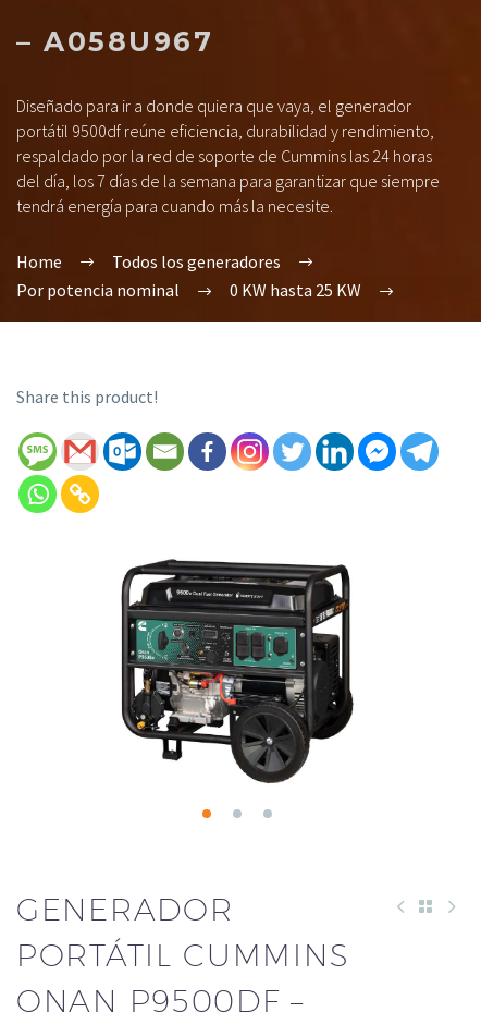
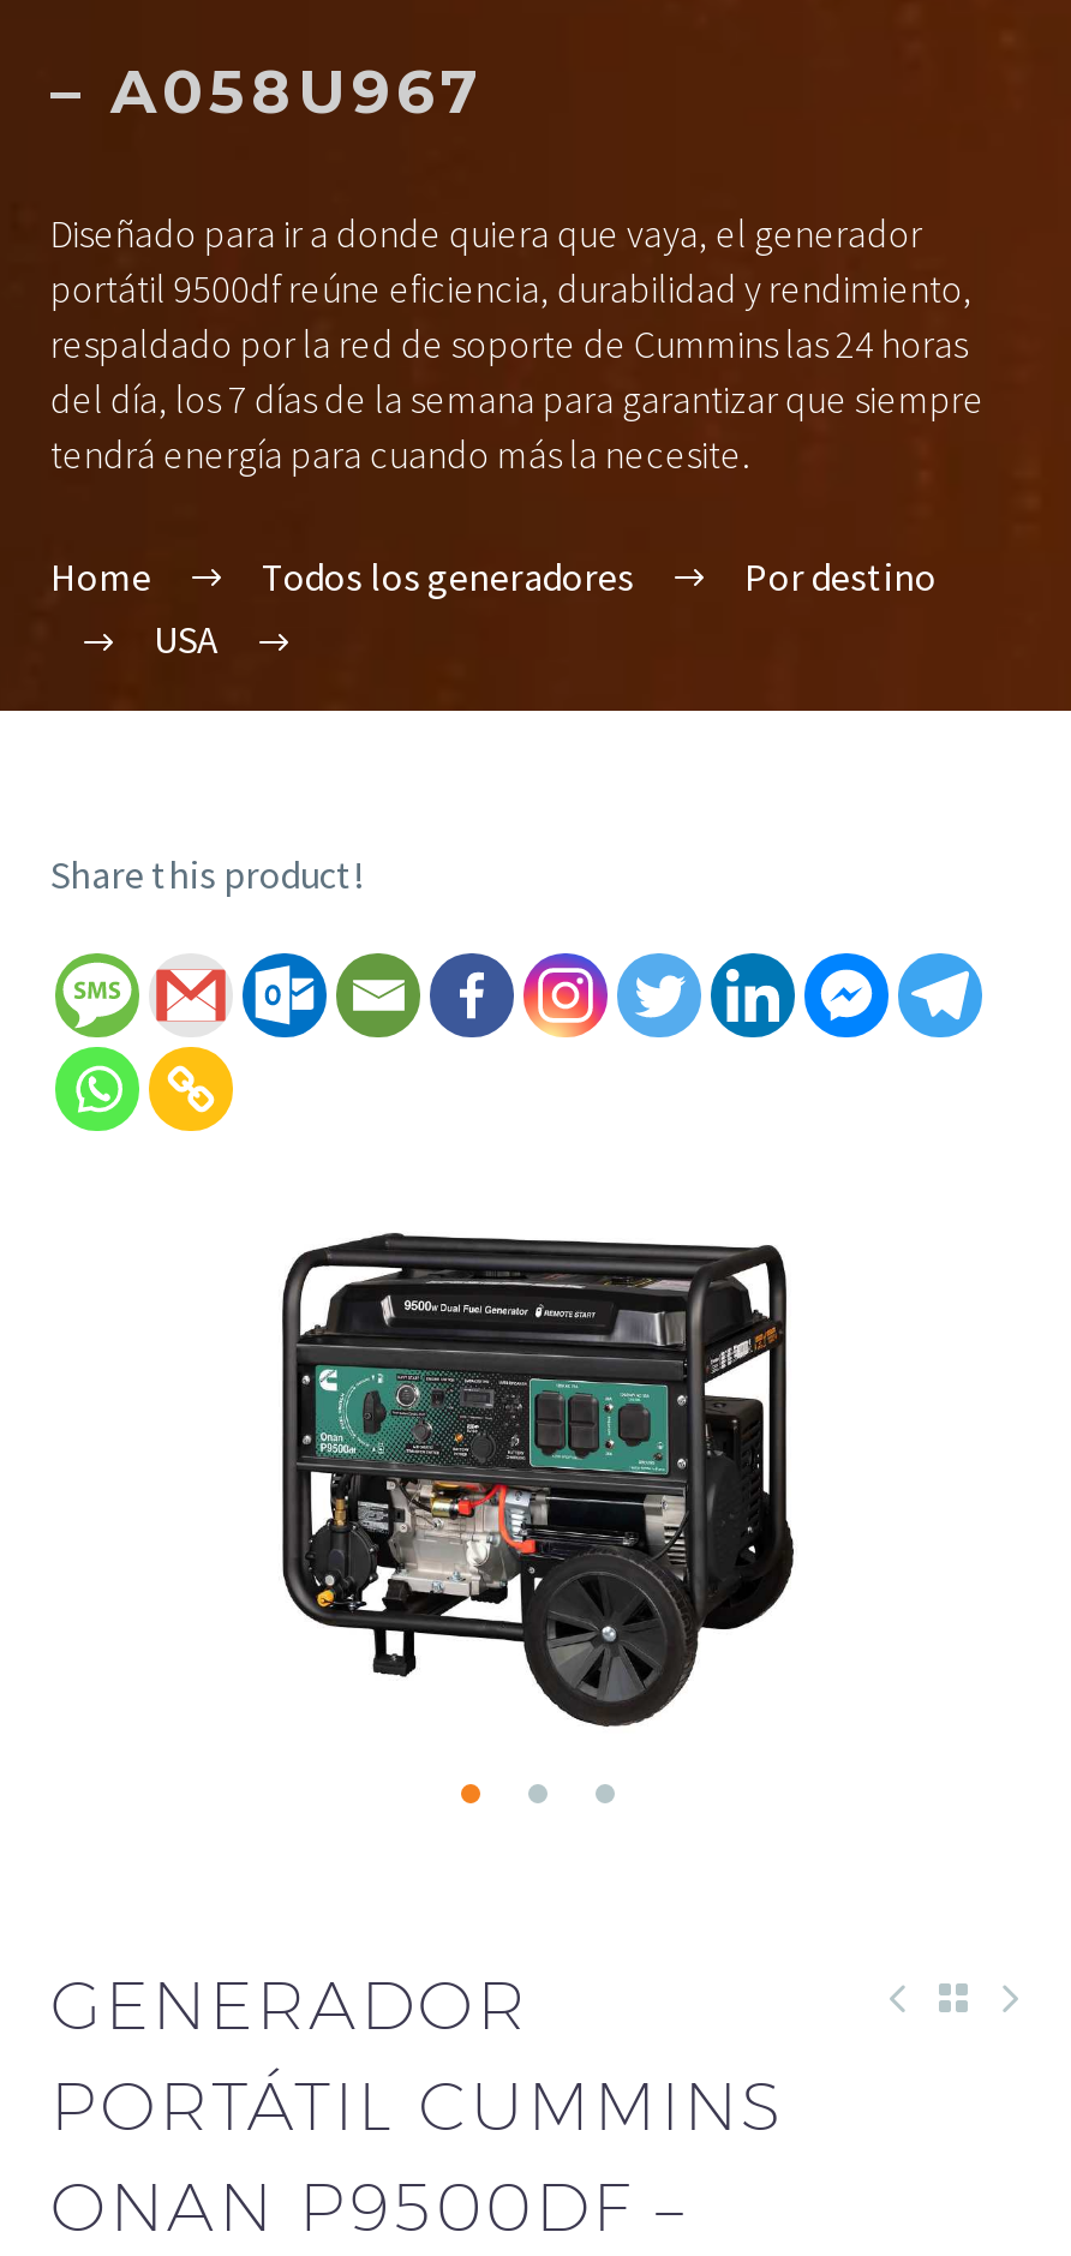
- Por potencia nominal
- 0 KW hasta 25 KW
+ Por destino
+ USA
